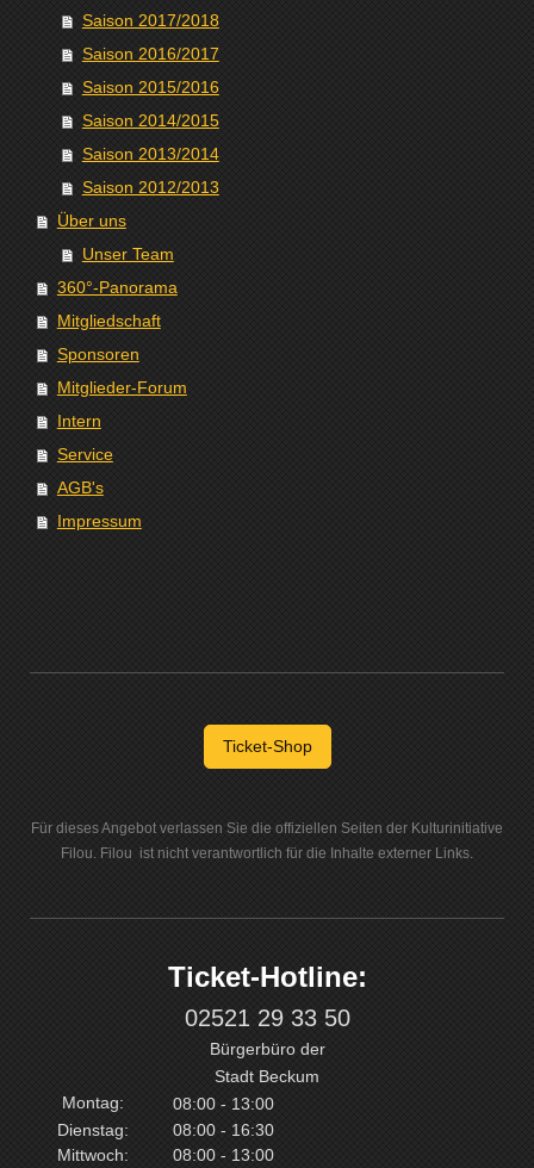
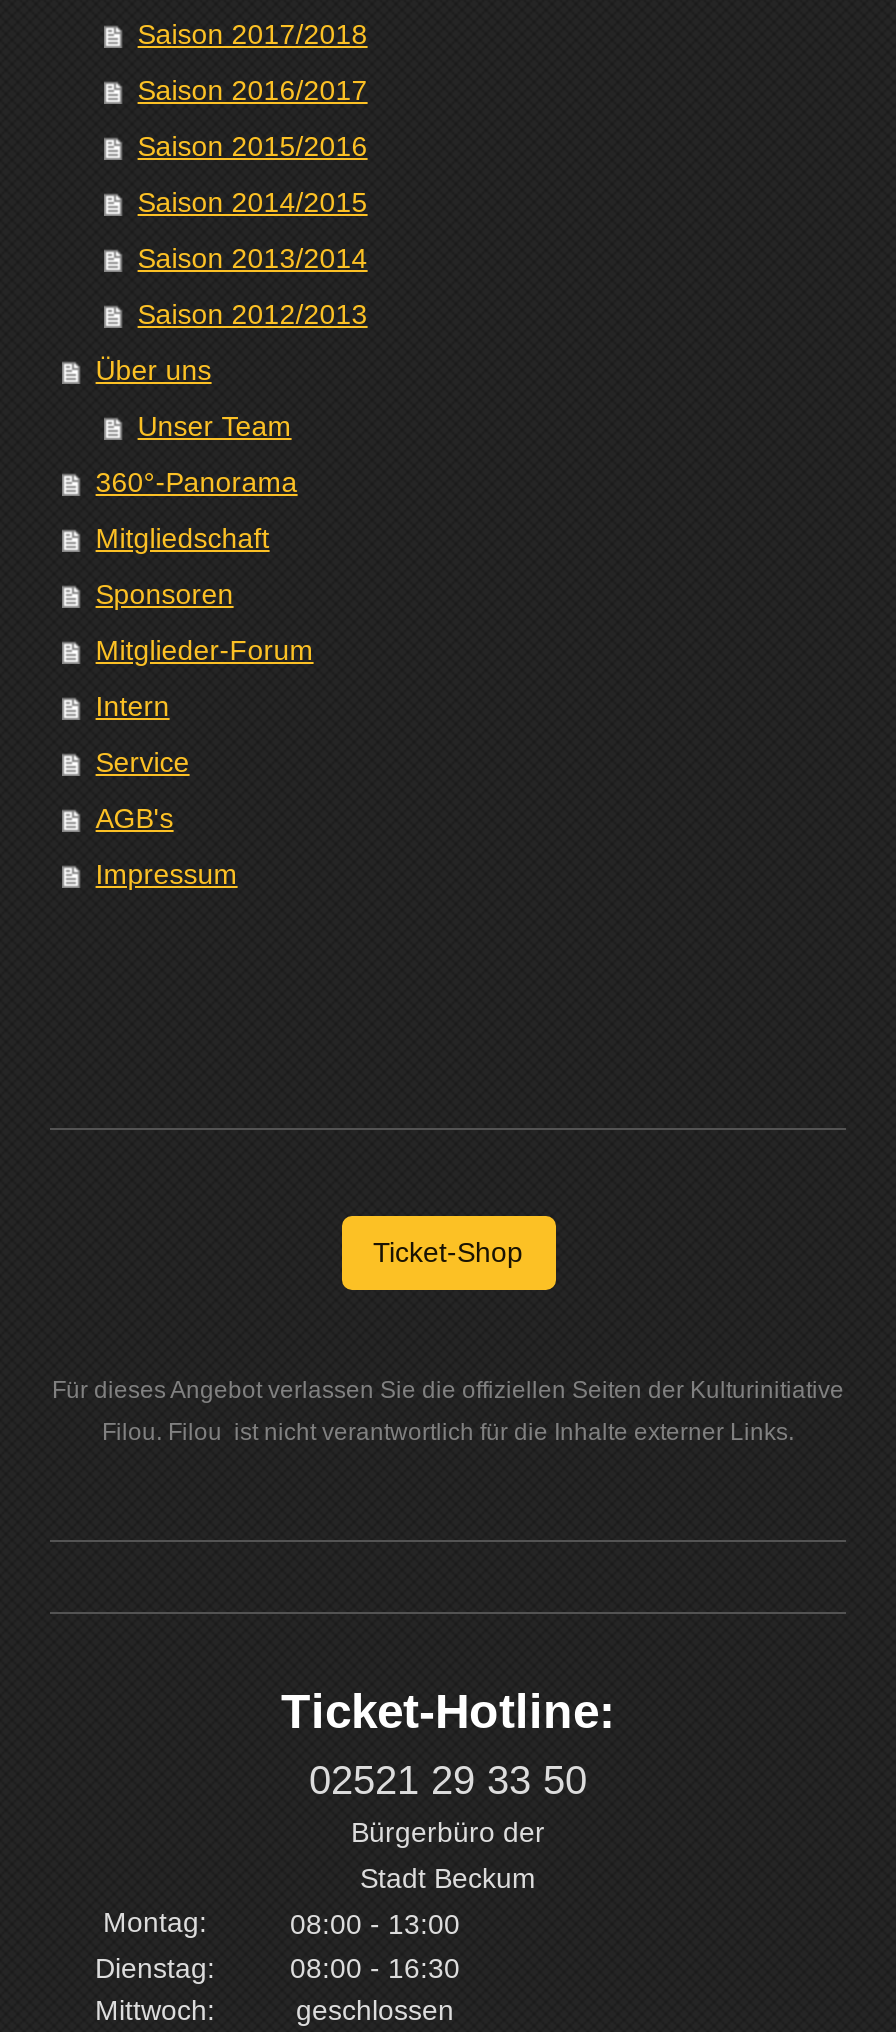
- 08:00 - 13:00
+ geschlossen
